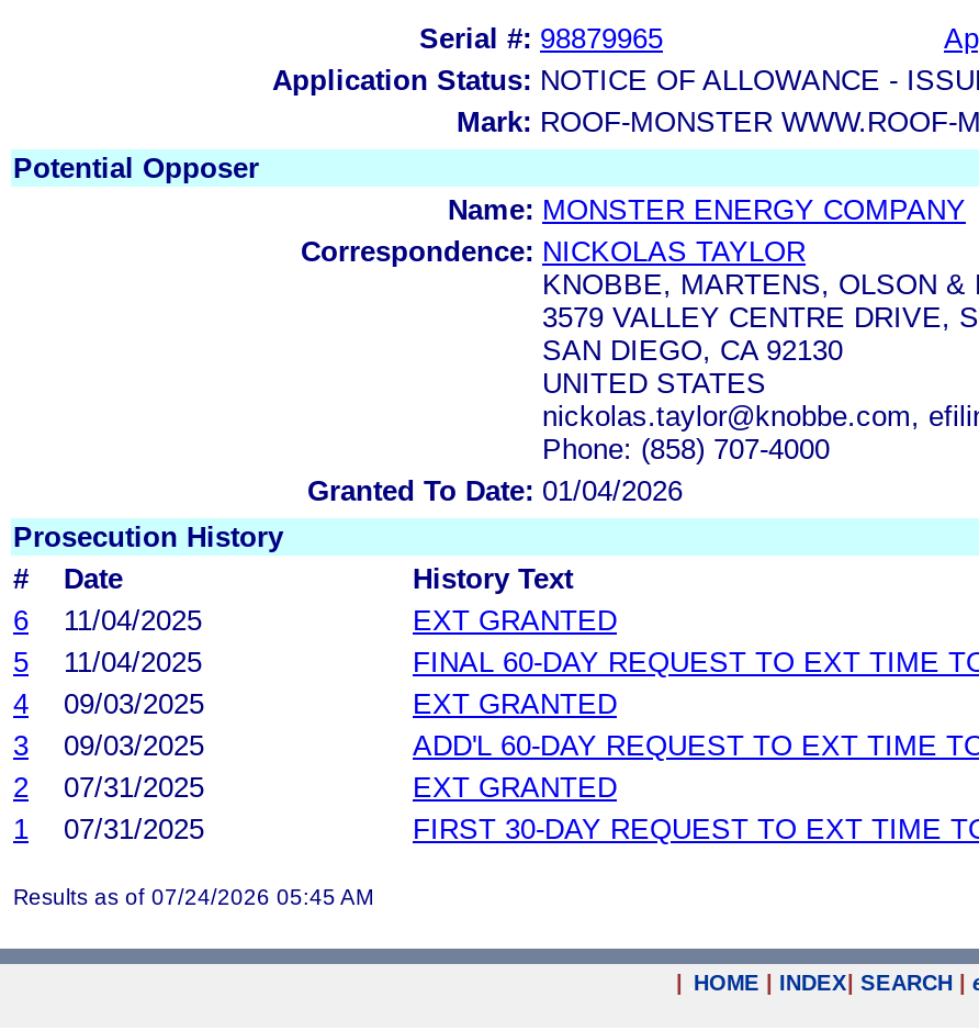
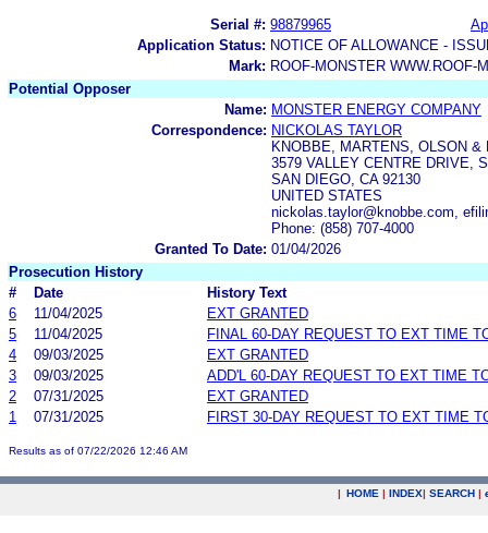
- Results as of 07/24/2026 05:45 AM
+ Results as of 07/22/2026 12:46 AM
